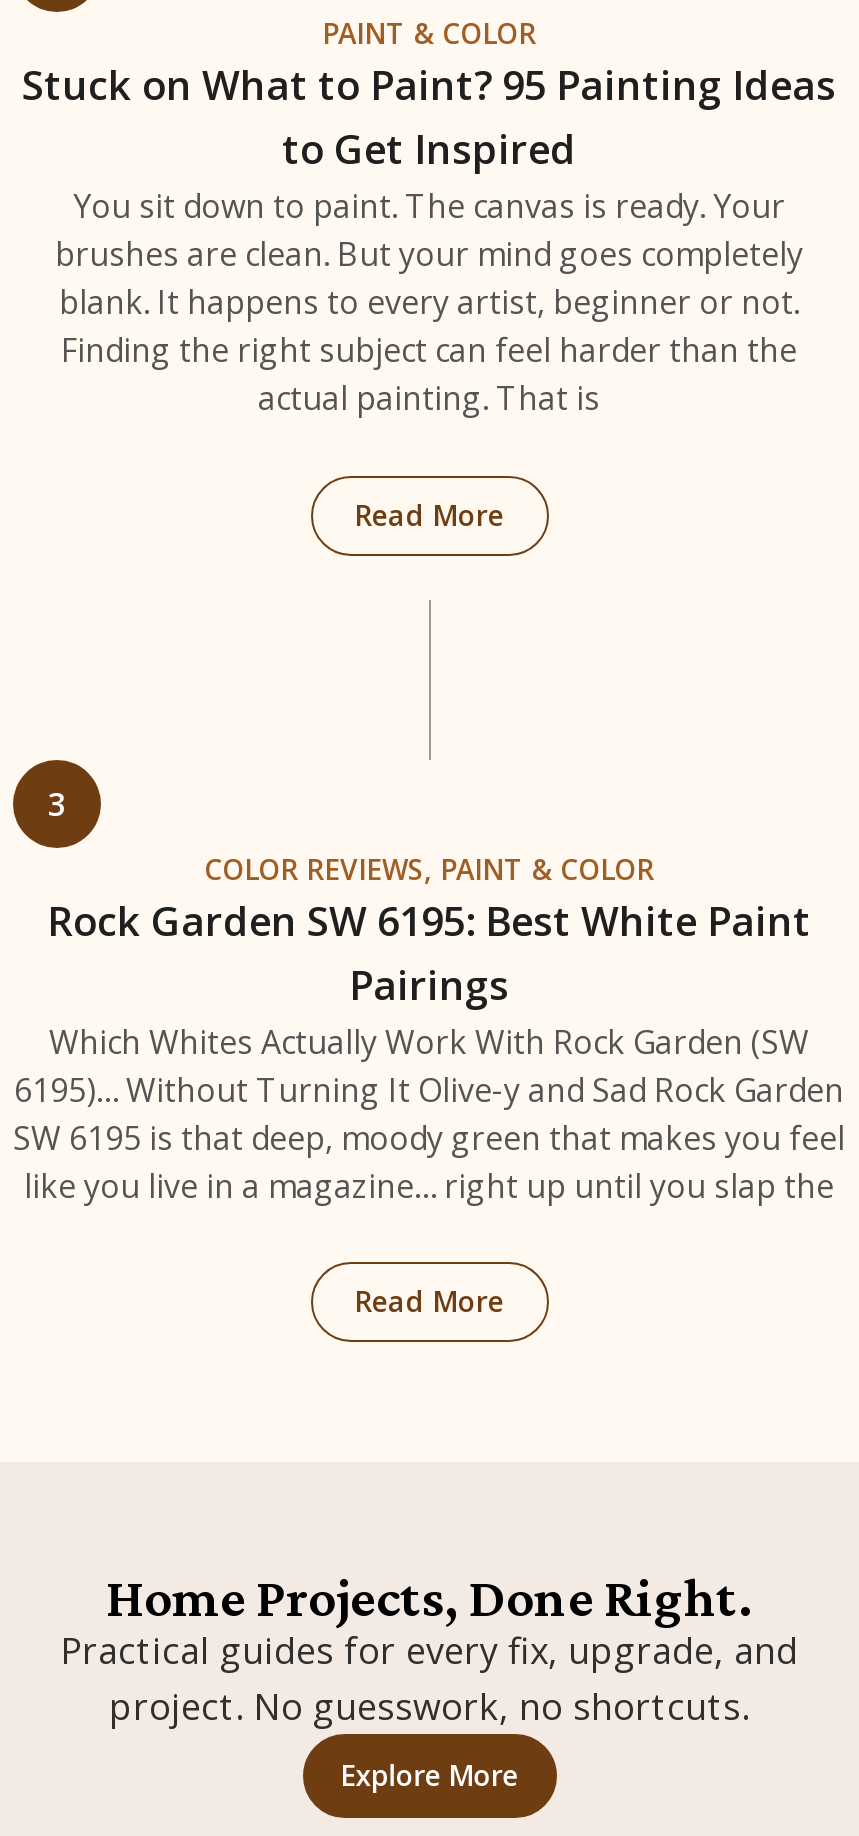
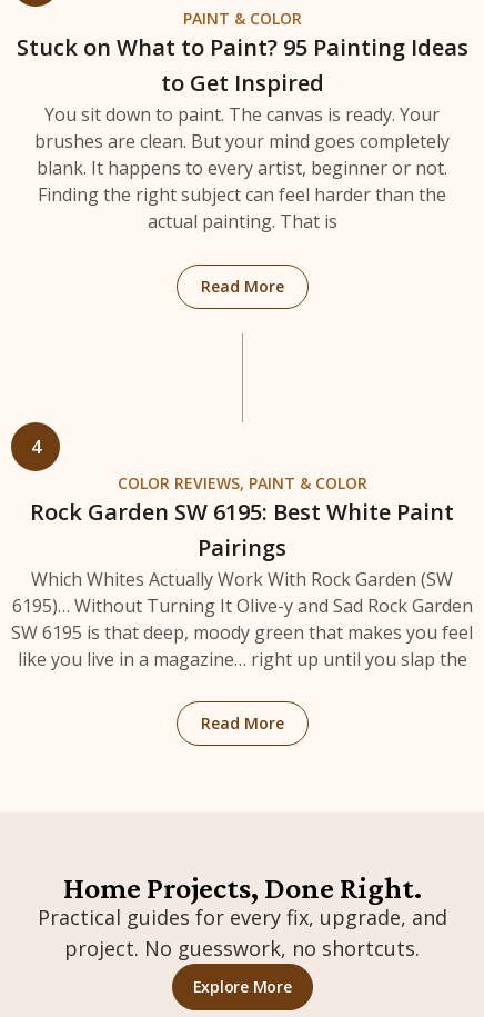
- 3
+ 4
